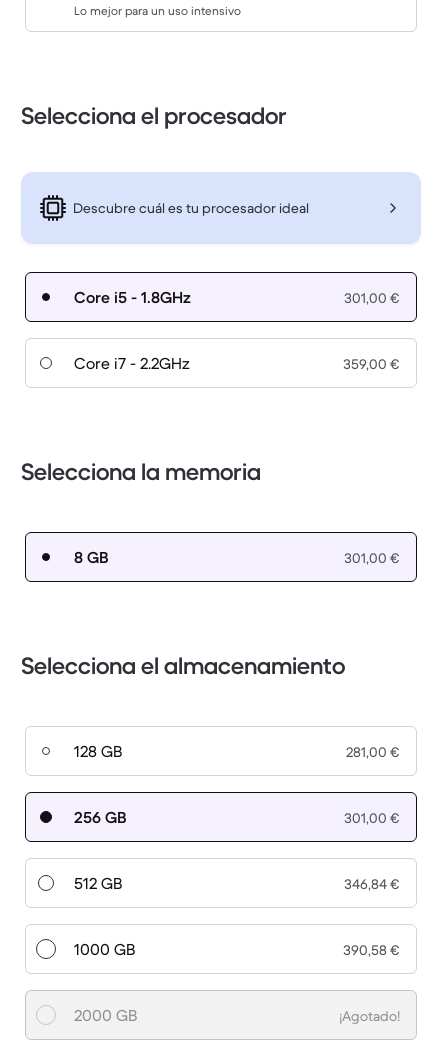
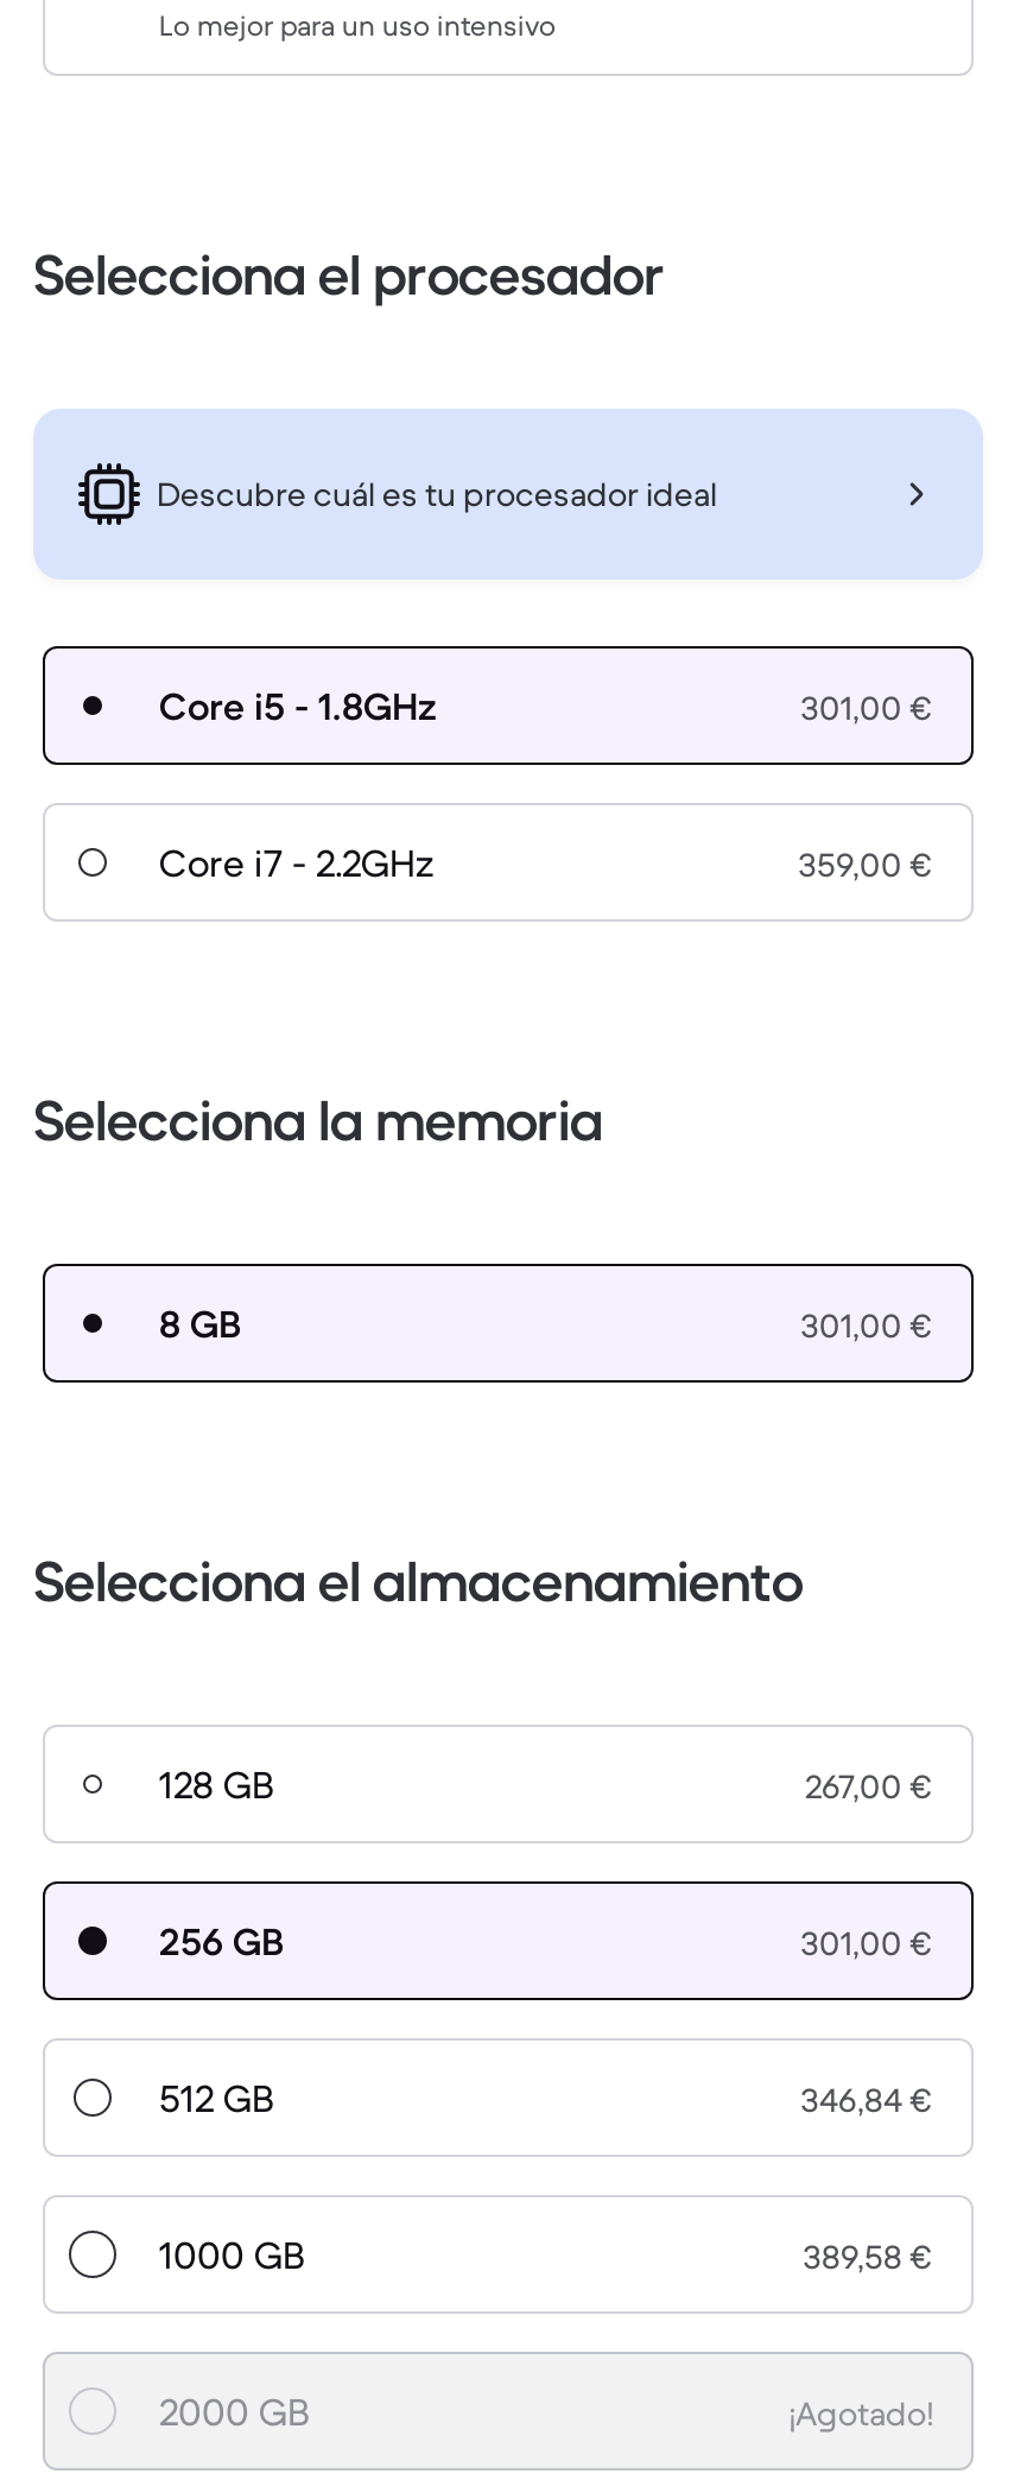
- 281,00 €
+ 267,00 €

- 390,58 €
+ 389,58 €
